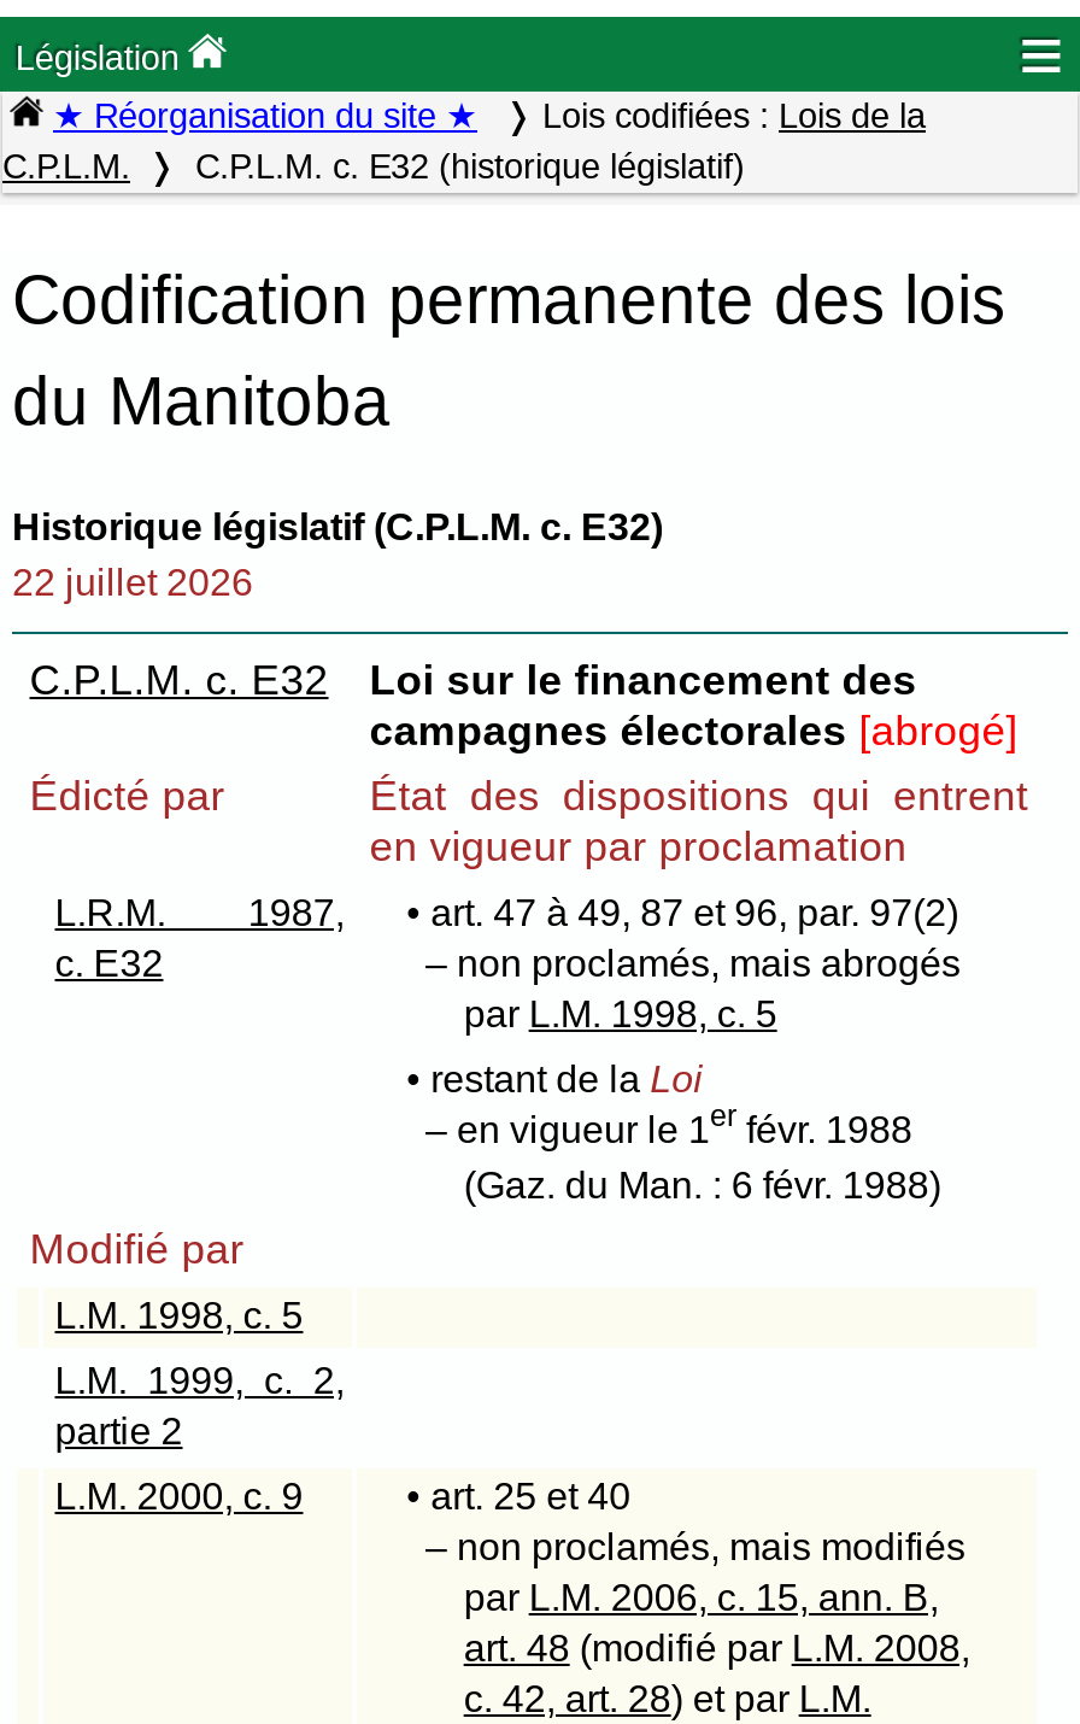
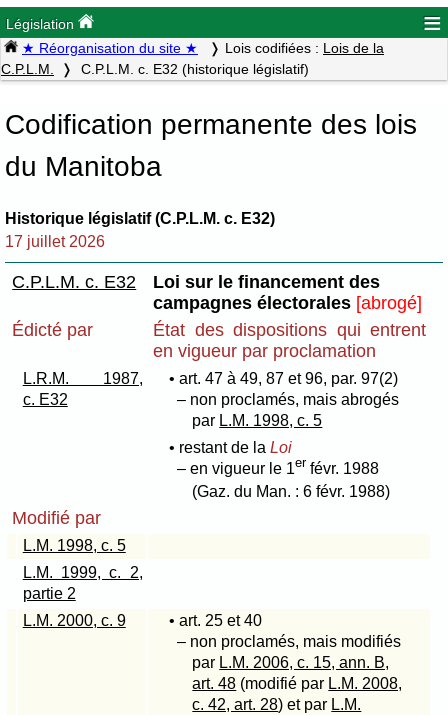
- 22 juillet 2026
+ 17 juillet 2026
